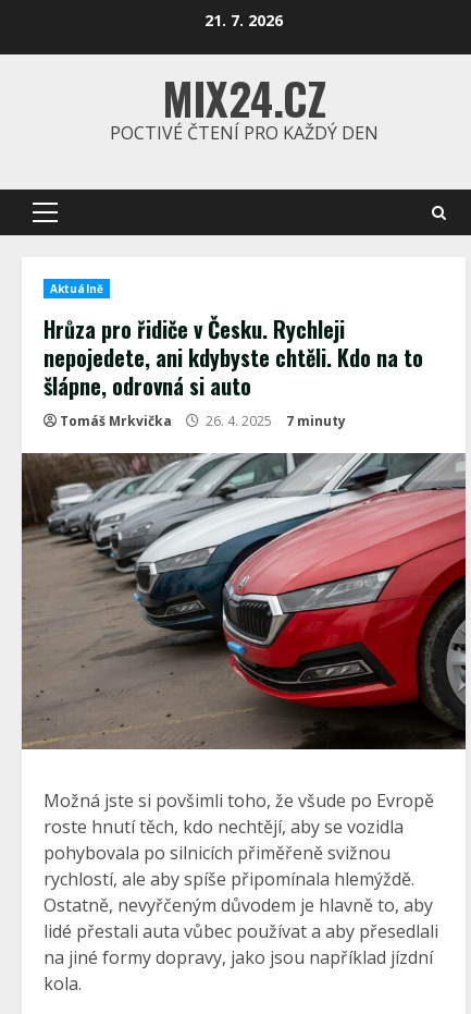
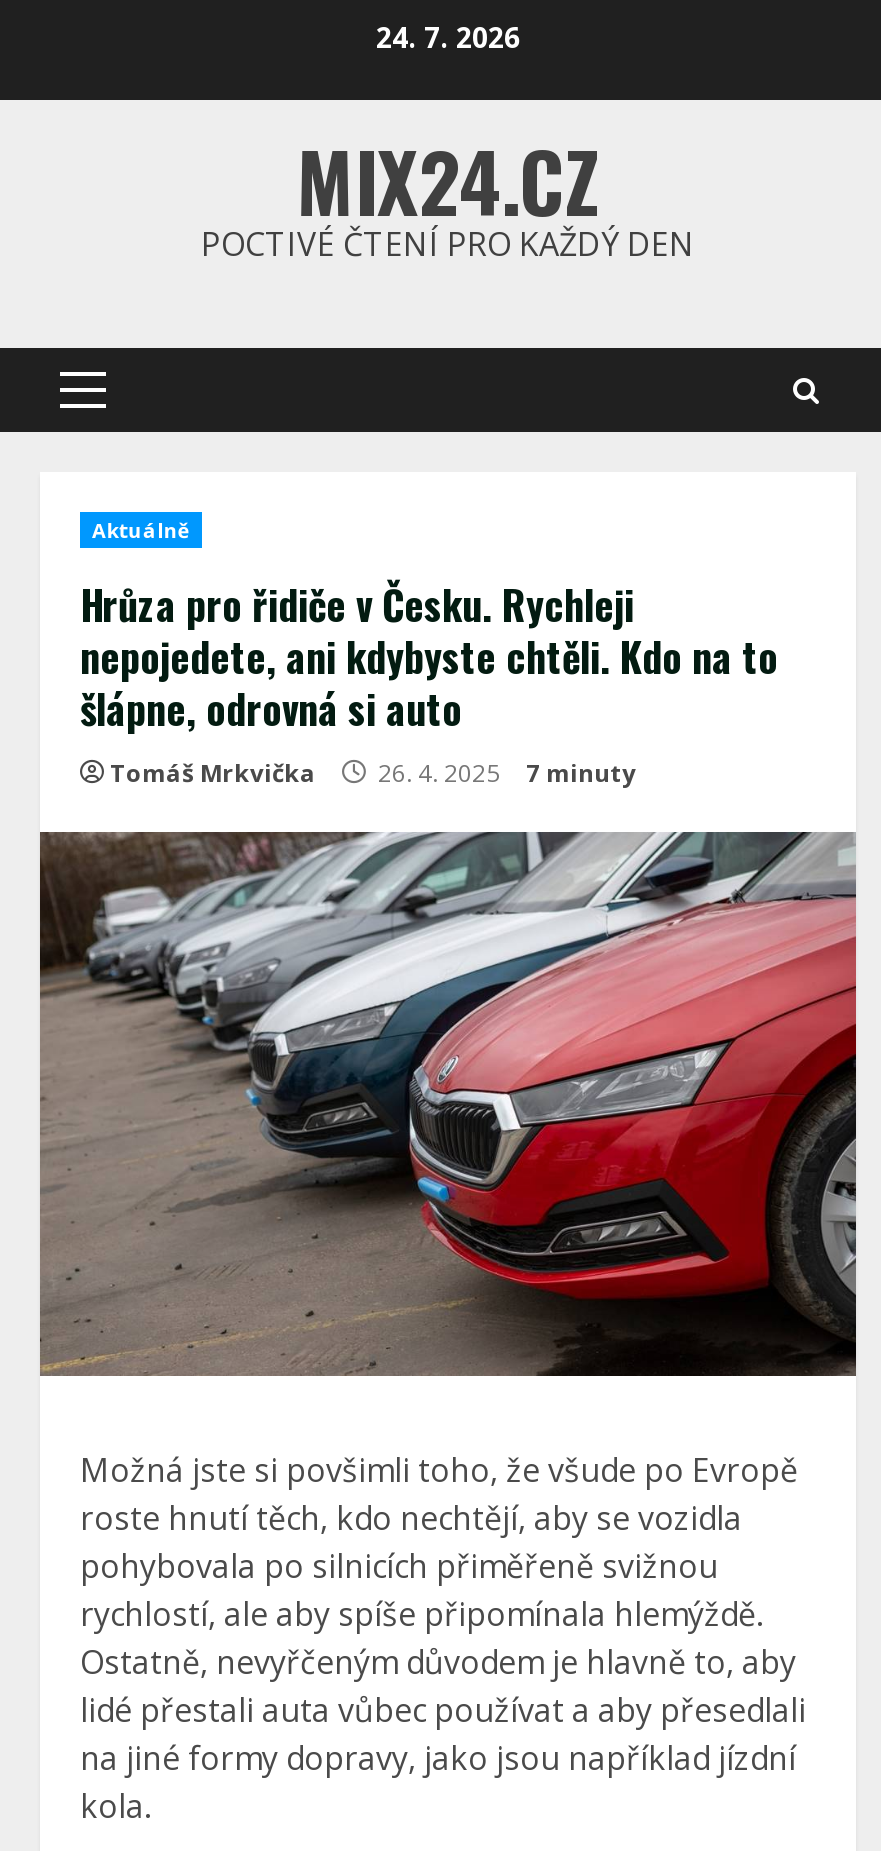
- 21. 7. 2026
+ 24. 7. 2026
